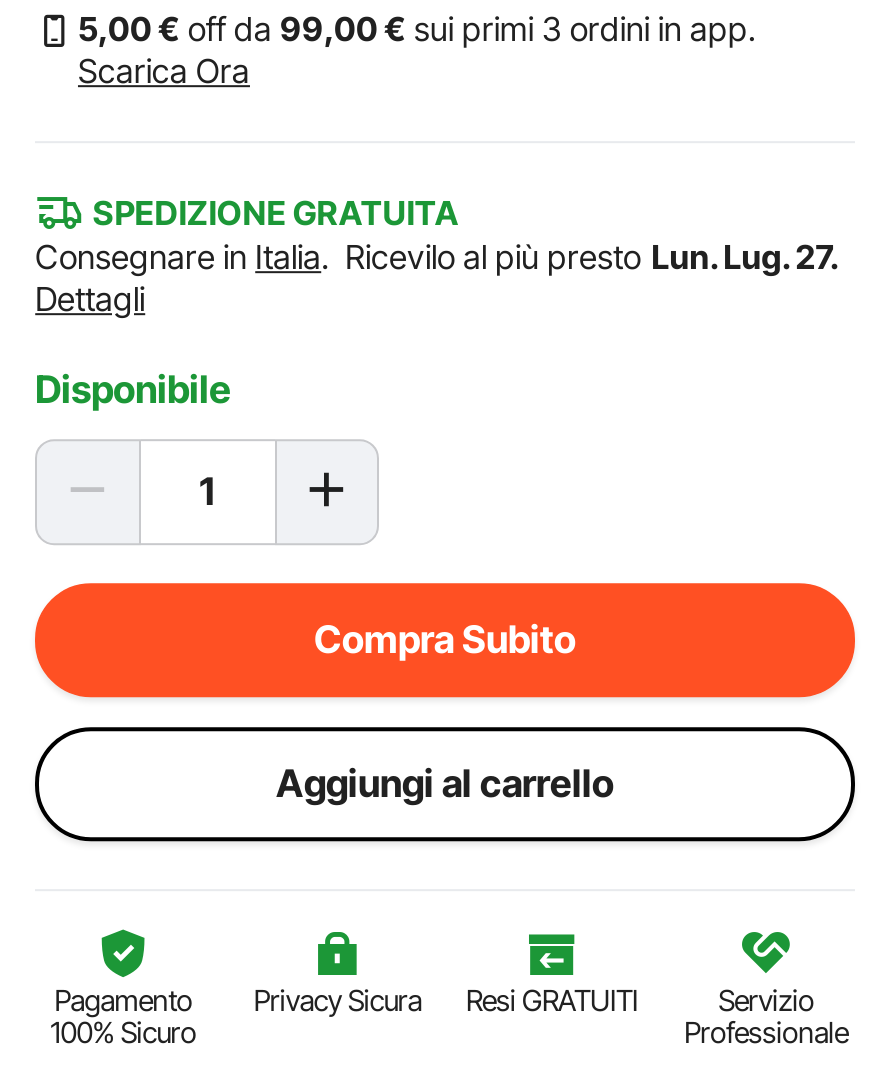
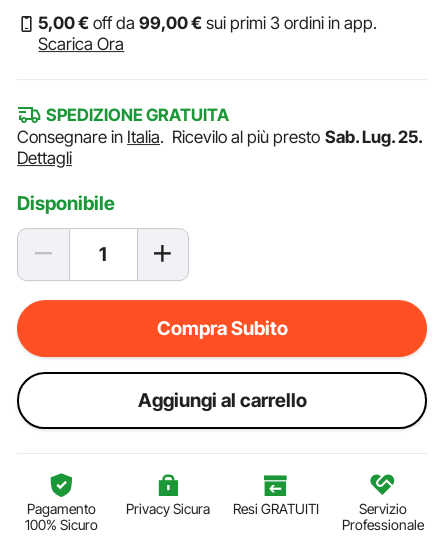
- Consegnare in Italia. Ricevilo al più presto Lun. Lug. 27.
+ Consegnare in Italia. Ricevilo al più presto Sab. Lug. 25.
